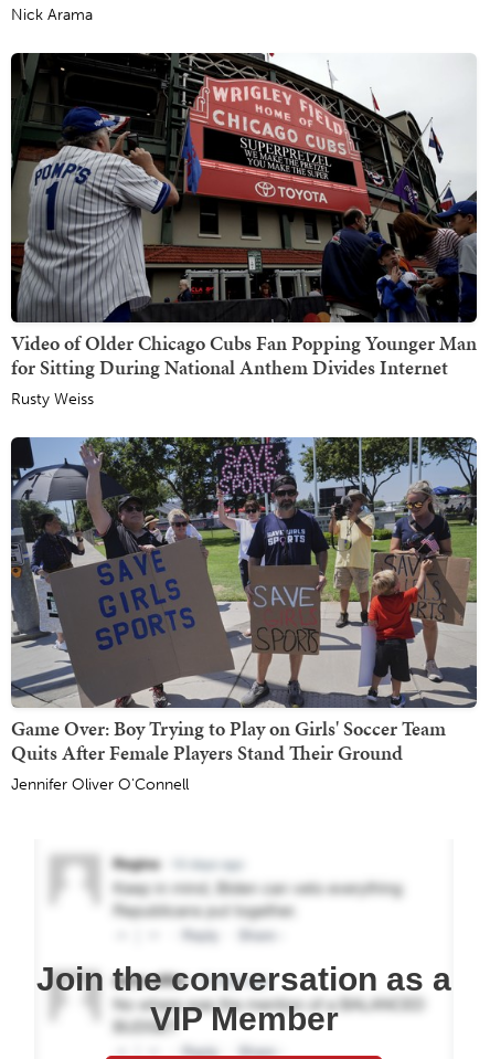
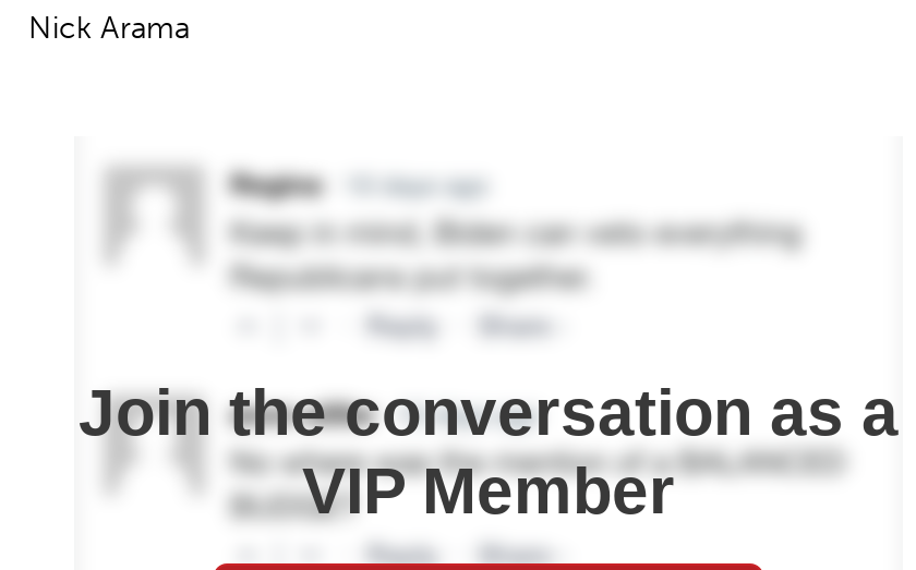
- [image]
- Video of Older Chicago Cubs Fan Popping Younger Man
- for Sitting During National Anthem Divides Internet
- Rusty Weiss

- [image]
- Game Over: Boy Trying to Play on Girls' Soccer Team
- Quits After Female Players Stand Their Ground
- Jennifer Oliver O'Connell
